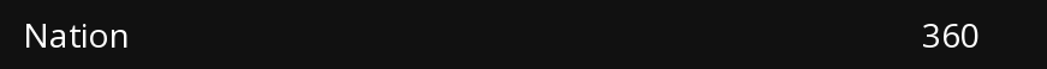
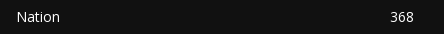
- 360
+ 368
